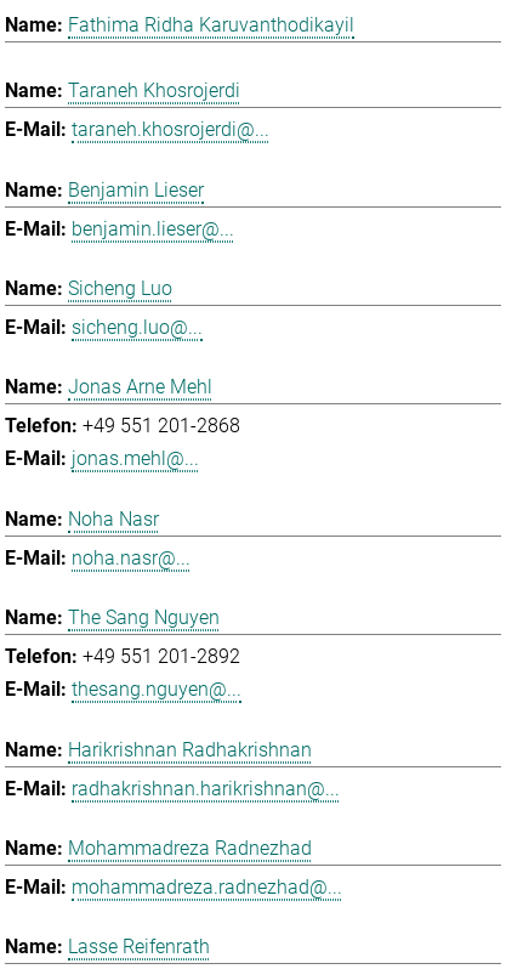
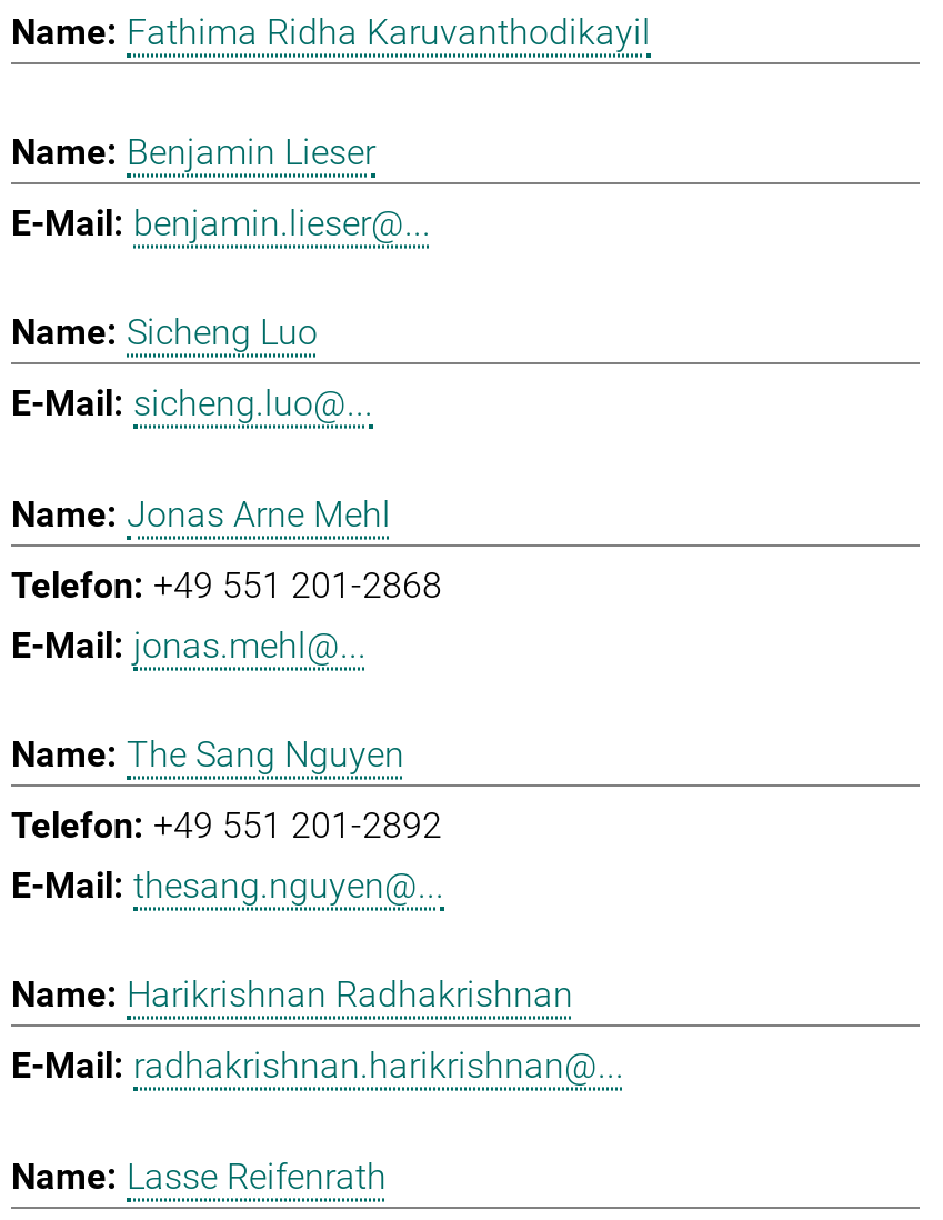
- Taraneh Khosrojerdi
- taraneh.khosrojerdi@...

- Noha Nasr
- noha.nasr@...

- Mohammadreza Radnezhad
- mohammadreza.radnezhad@...
